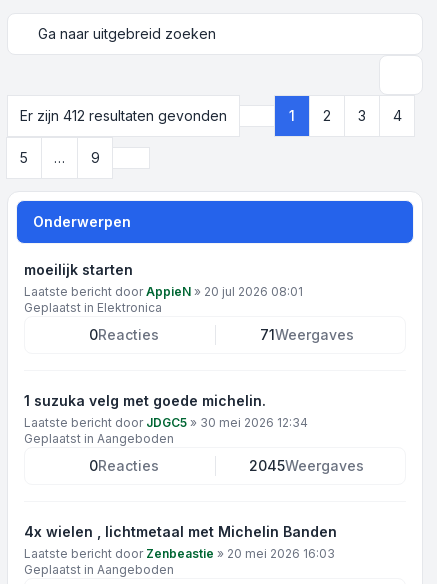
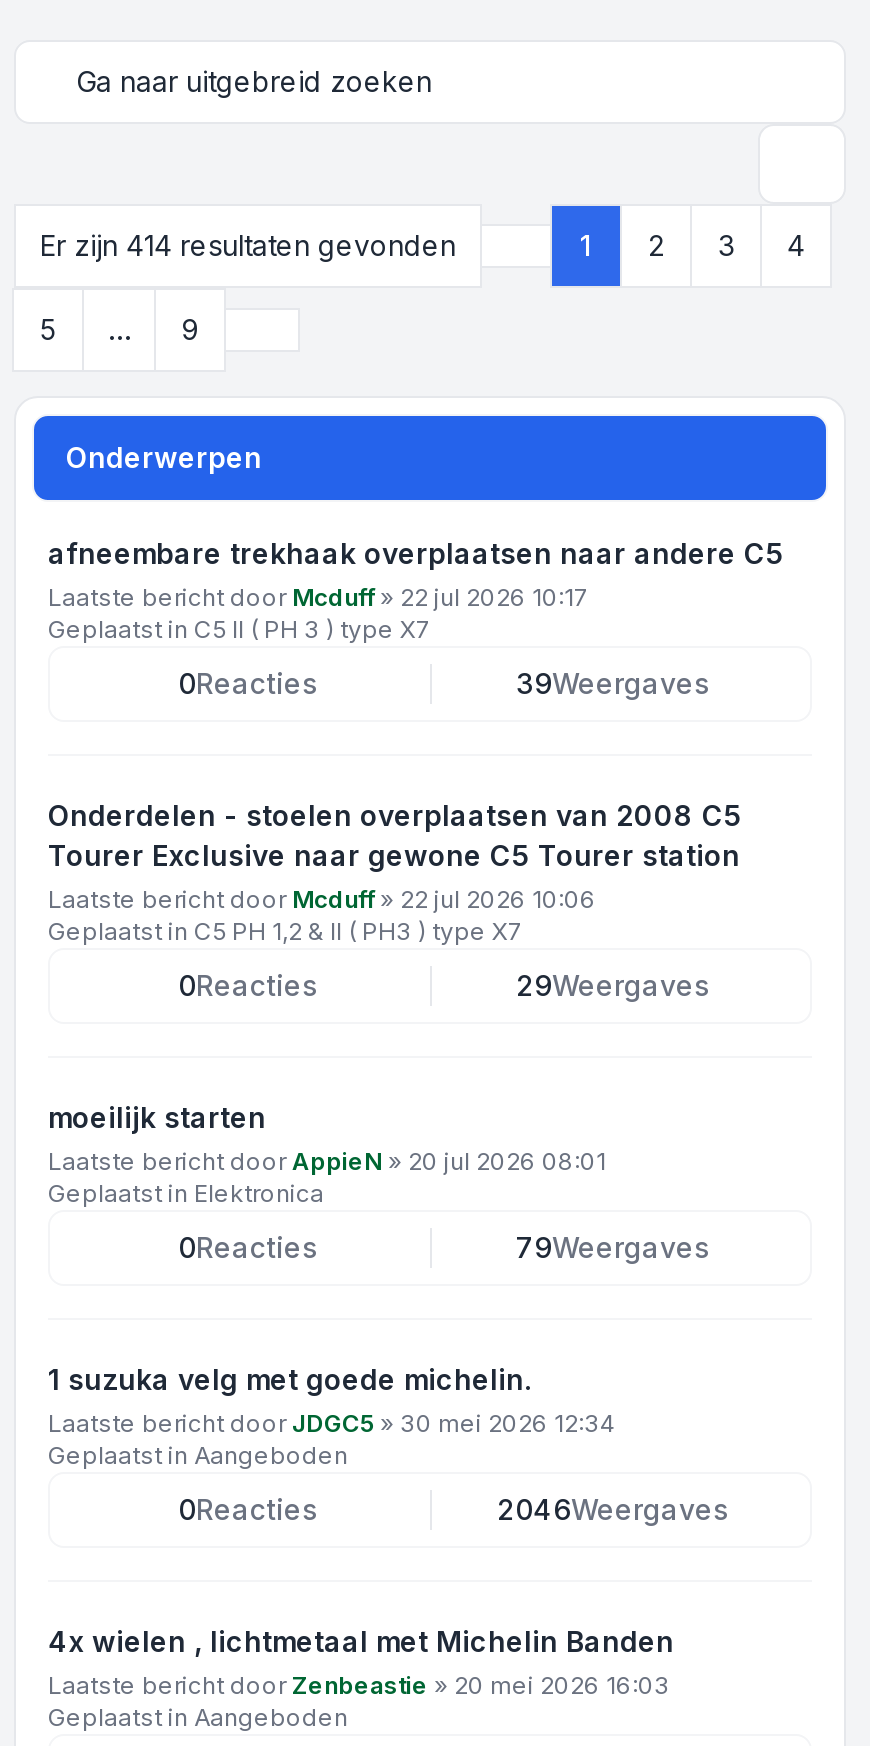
- Er zijn 412 resultaten gevonden
+ Er zijn 414 resultaten gevonden

+ afneembare trekhaak overplaatsen naar andere C5
+ Laatste bericht door Mcduff» 22 jul 2026 10:17
+ Geplaatst in C5 II ( PH 3 ) type X7
+ 0Reacties
+ 39Weergaves

+ Onderdelen - stoelen overplaatsen van 2008 C5
+ Tourer Exclusive naar gewone C5 Tourer station
+ Laatste bericht door Mcduff» 22 jul 2026 10:06
+ Geplaatst in C5 PH 1,2 & II ( PH3 ) type X7
+ 0Reacties
+ 29Weergaves

- 71Weergaves
+ 79Weergaves

- 2045Weergaves
+ 2046Weergaves
